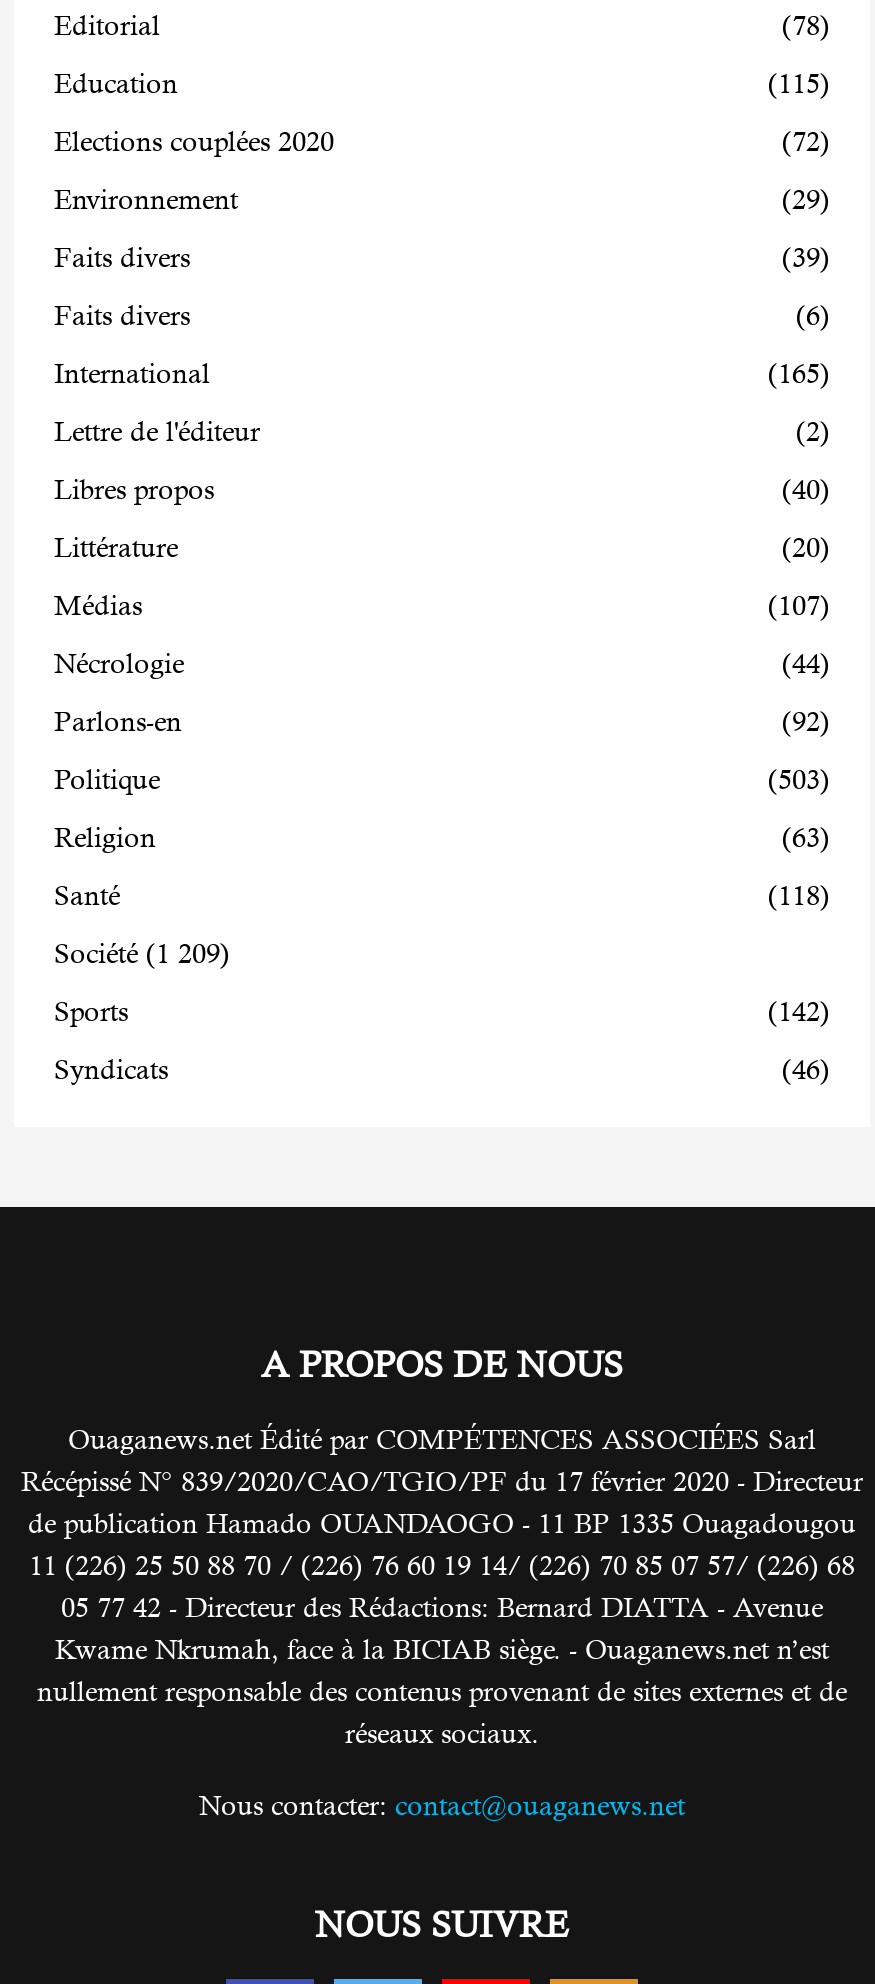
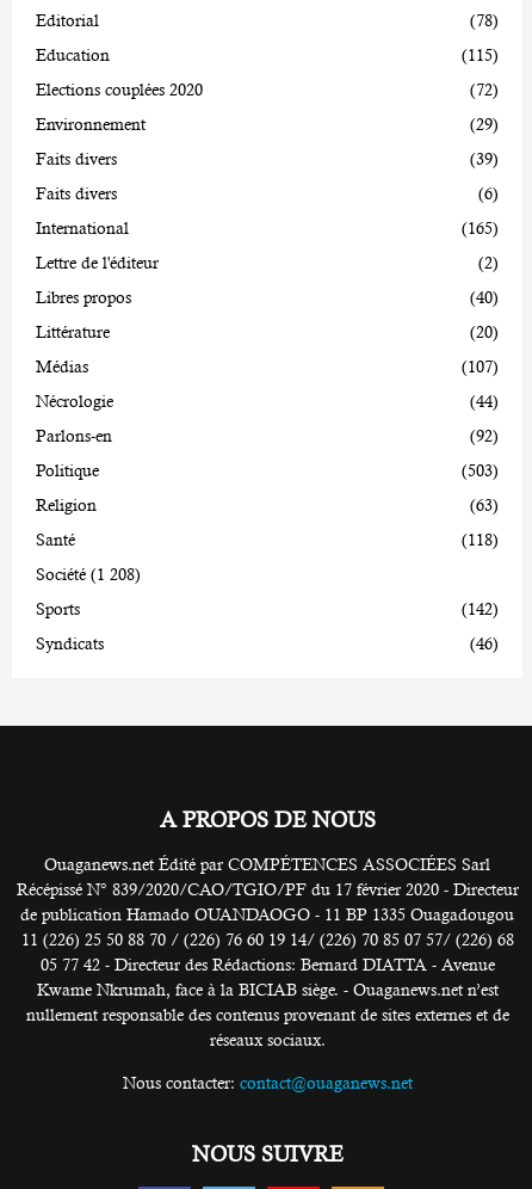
- Société (1 209)
+ Société (1 208)
